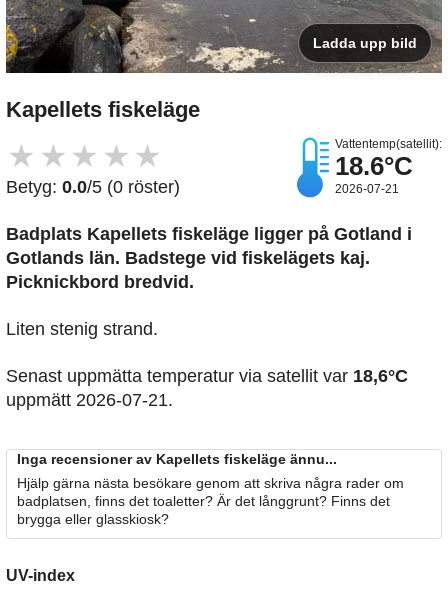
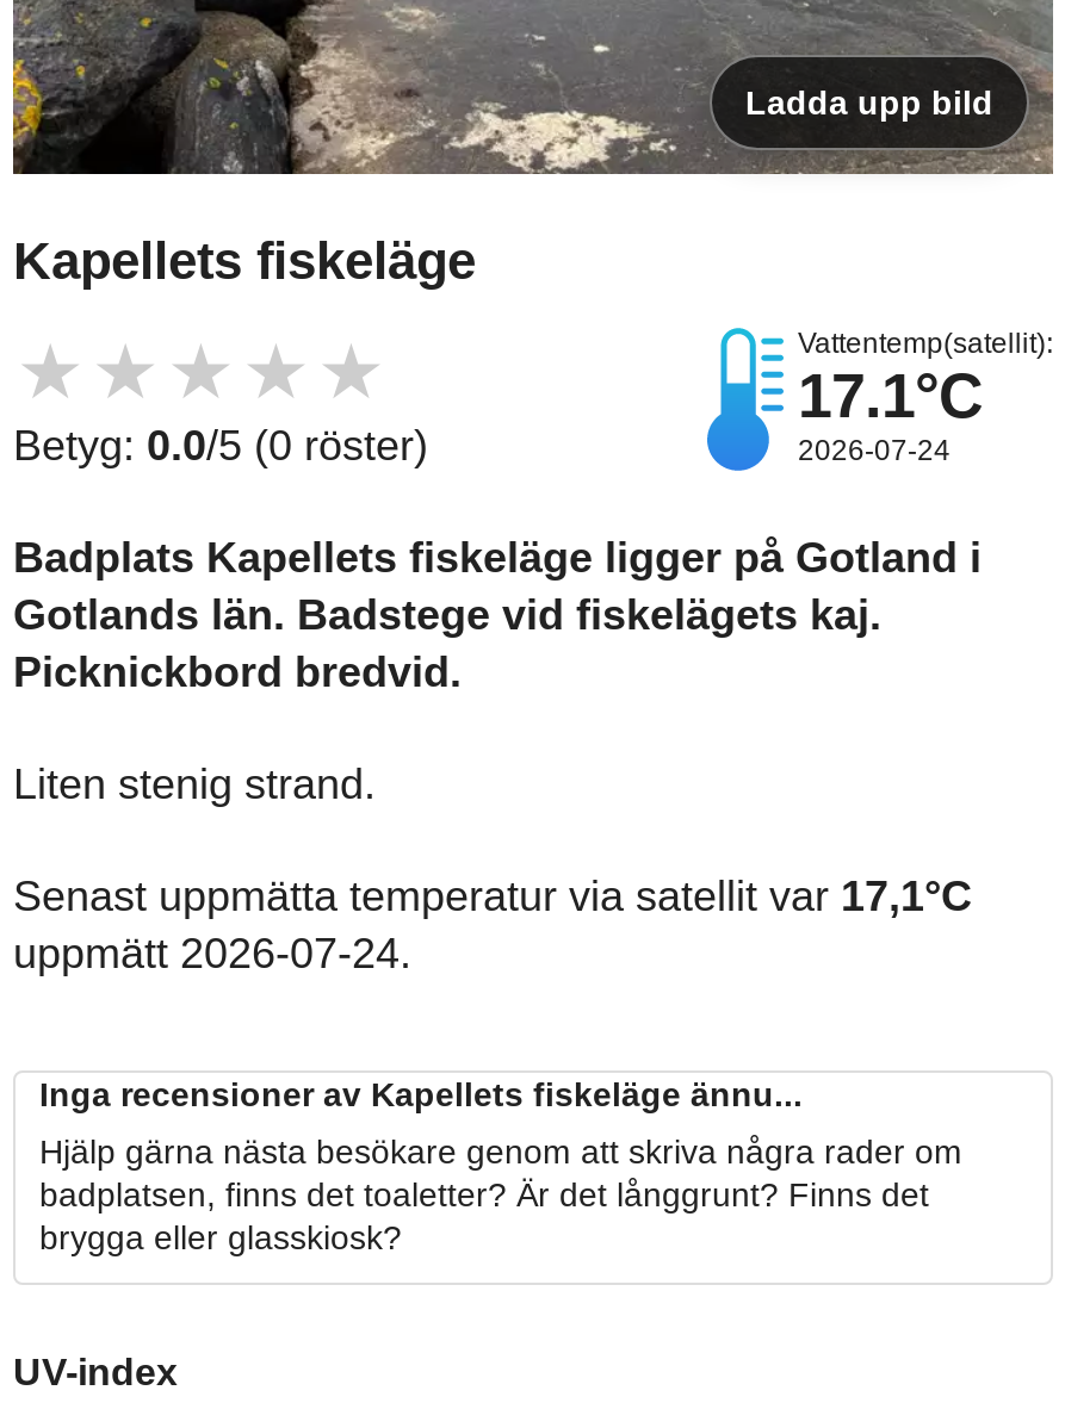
- 18.6°C
- 2026-07-21
+ 17.1°C
+ 2026-07-24

- Senast uppmätta temperatur via satellit var 18,6°C
+ Senast uppmätta temperatur via satellit var 17,1°C

- uppmätt 2026-07-21.
+ uppmätt 2026-07-24.
